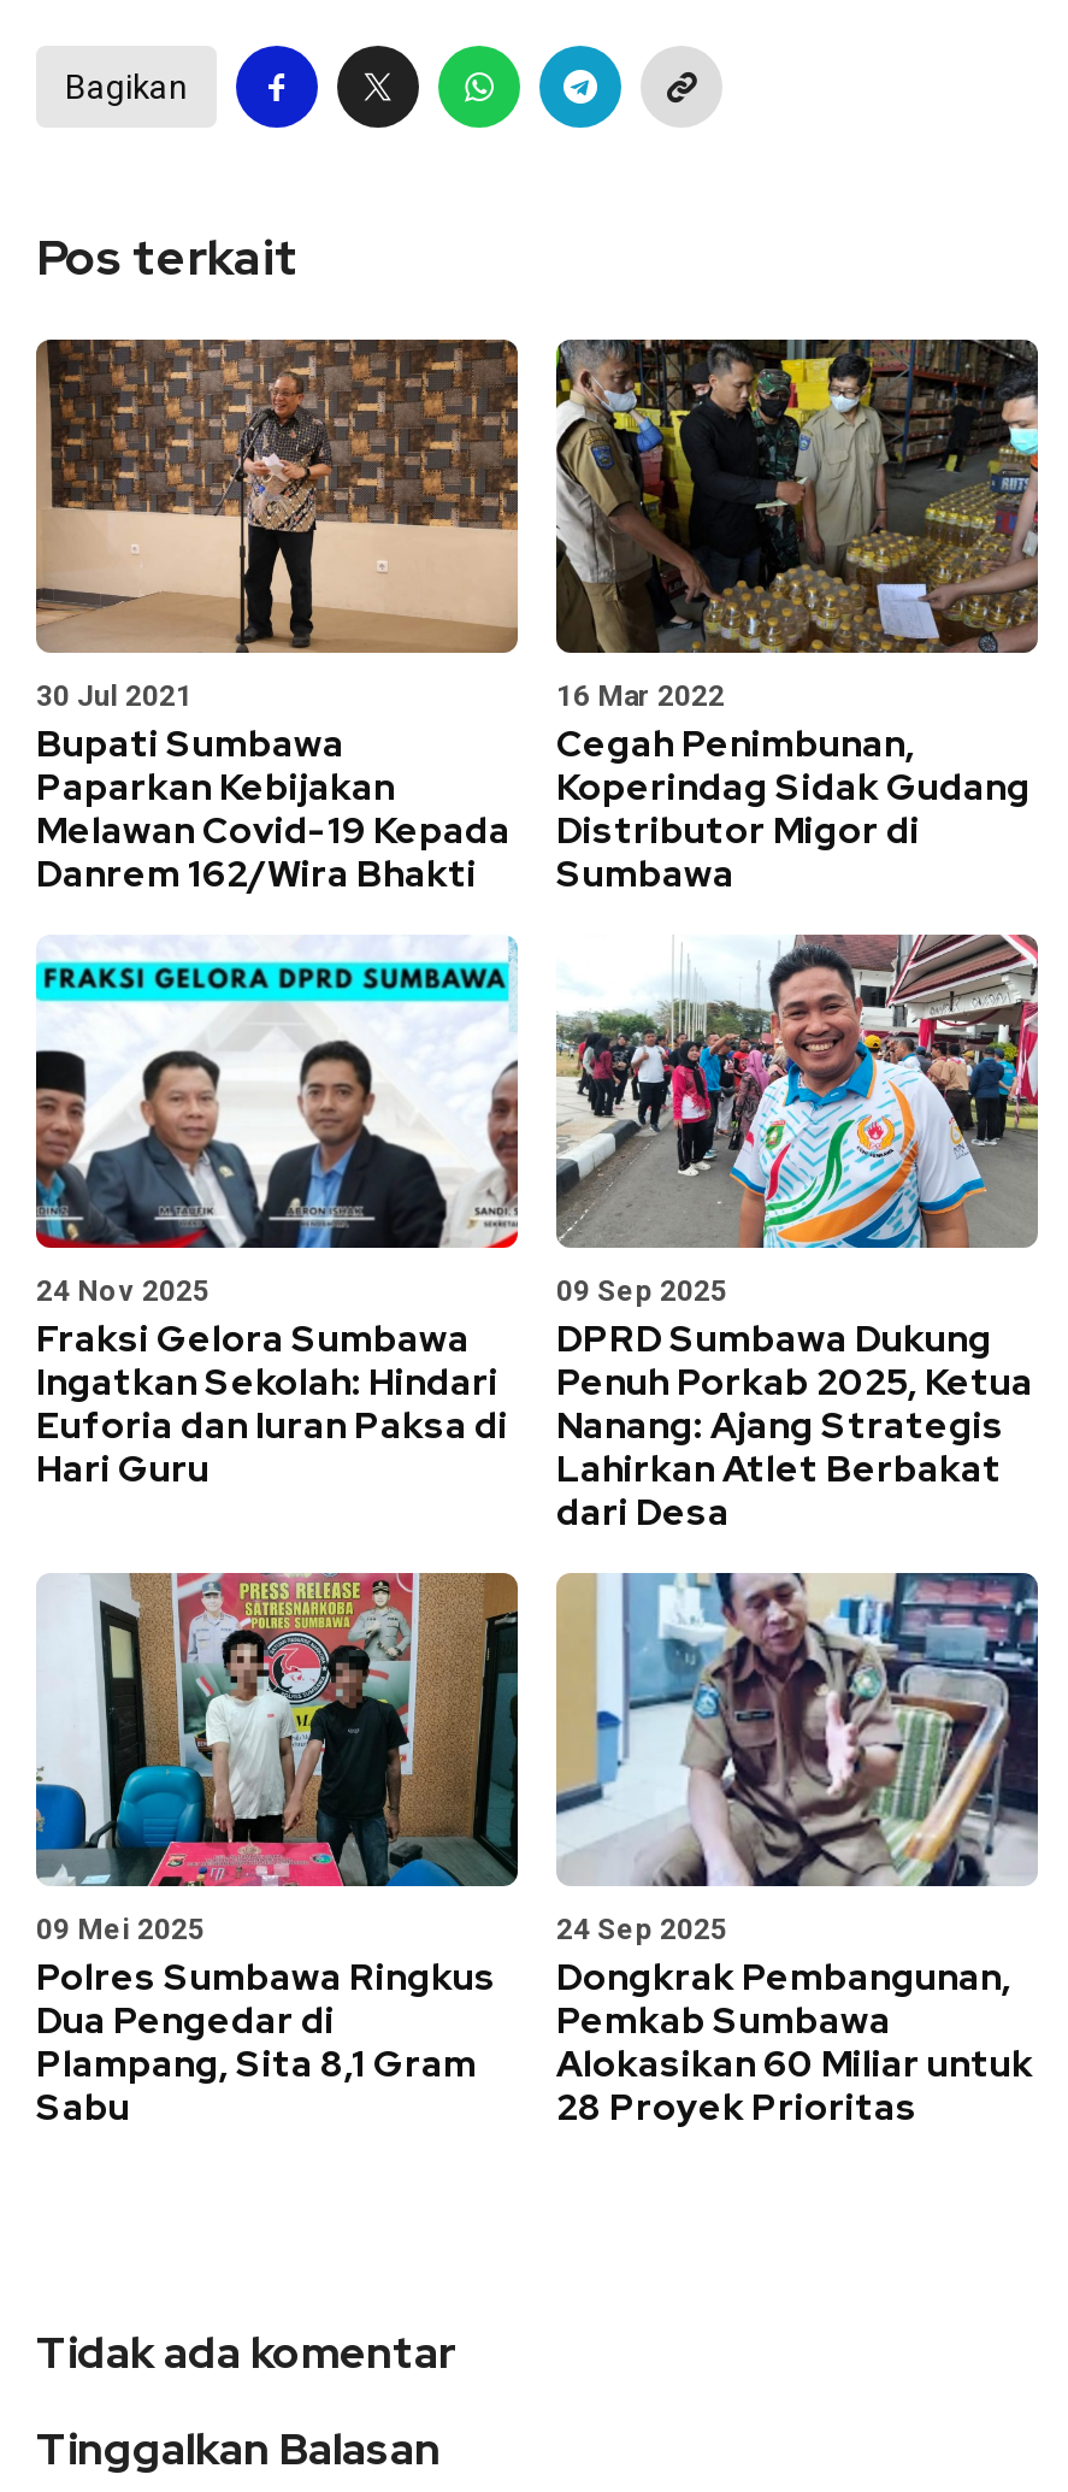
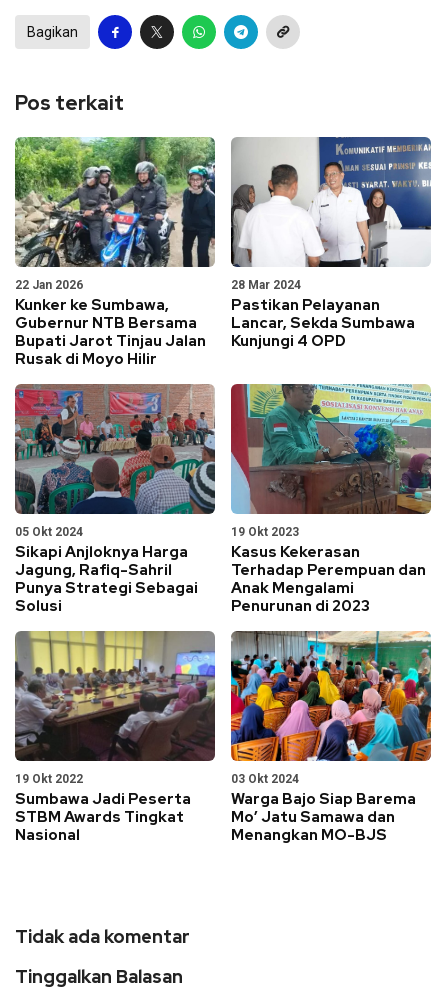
- [image]
- 30 Jul 2021
- Bupati Sumbawa
- Paparkan Kebijakan
- Melawan Covid-19 Kepada
- Danrem 162/Wira Bhakti
+ [image]
+ 22 Jan 2026
+ Kunker ke Sumbawa,
+ Gubernur NTB Bersama
+ Bupati Jarot Tinjau Jalan
+ Rusak di Moyo Hilir

- [image]
- 16 Mar 2022
- Cegah Penimbunan,
- Koperindag Sidak Gudang
- Distributor Migor di
- Sumbawa
+ [image]
+ 28 Mar 2024
+ Pastikan Pelayanan
+ Lancar, Sekda Sumbawa
+ Kunjungi 4 OPD

- [image]
- 09 Sep 2025
- DPRD Sumbawa Dukung
- Penuh Porkab 2025, Ketua
- Nanang: Ajang Strategis
- Lahirkan Atlet Berbakat
- dari Desa
+ [image]
+ 19 Okt 2023
+ Kasus Kekerasan
+ Terhadap Perempuan dan
+ Anak Mengalami
+ Penurunan di 2023

- [image]
- 24 Nov 2025
- Fraksi Gelora Sumbawa
- Ingatkan Sekolah: Hindari
- Euforia dan Iuran Paksa di
- Hari Guru
+ [image]
+ 05 Okt 2024
+ Sikapi Anjloknya Harga
+ Jagung, Rafiq-Sahril
+ Punya Strategi Sebagai
+ Solusi

- [image]
- 09 Mei 2025
- Polres Sumbawa Ringkus
- Dua Pengedar di
- Plampang, Sita 8,1 Gram
- Sabu
+ [image]
+ 19 Okt 2022
+ Sumbawa Jadi Peserta
+ STBM Awards Tingkat
+ Nasional

- [image]
- 24 Sep 2025
- Dongkrak Pembangunan,
- Pemkab Sumbawa
- Alokasikan 60 Miliar untuk
- 28 Proyek Prioritas
+ [image]
+ 03 Okt 2024
+ Warga Bajo Siap Barema
+ Mo’ Jatu Samawa dan
+ Menangkan MO-BJS
